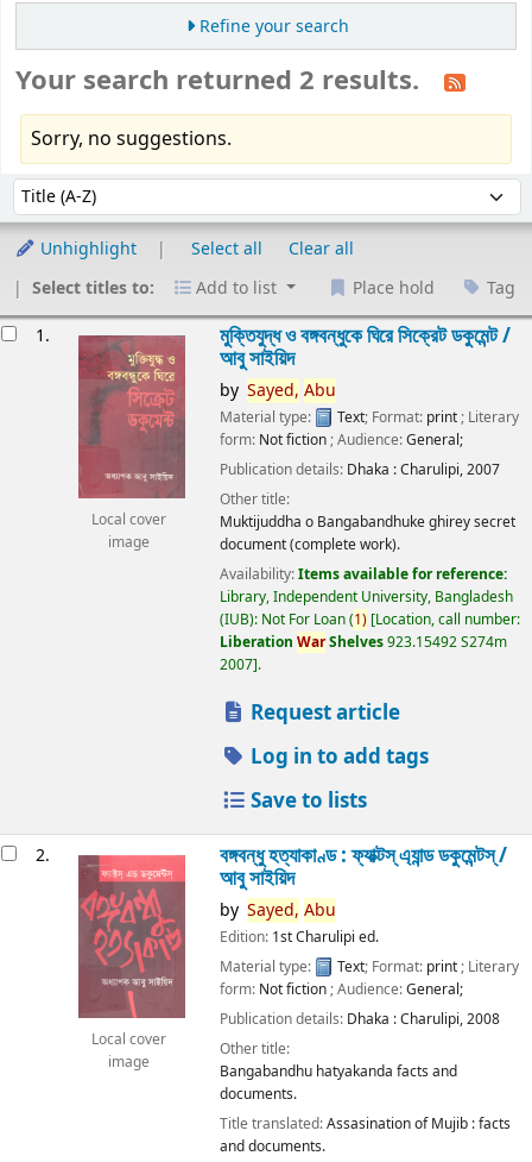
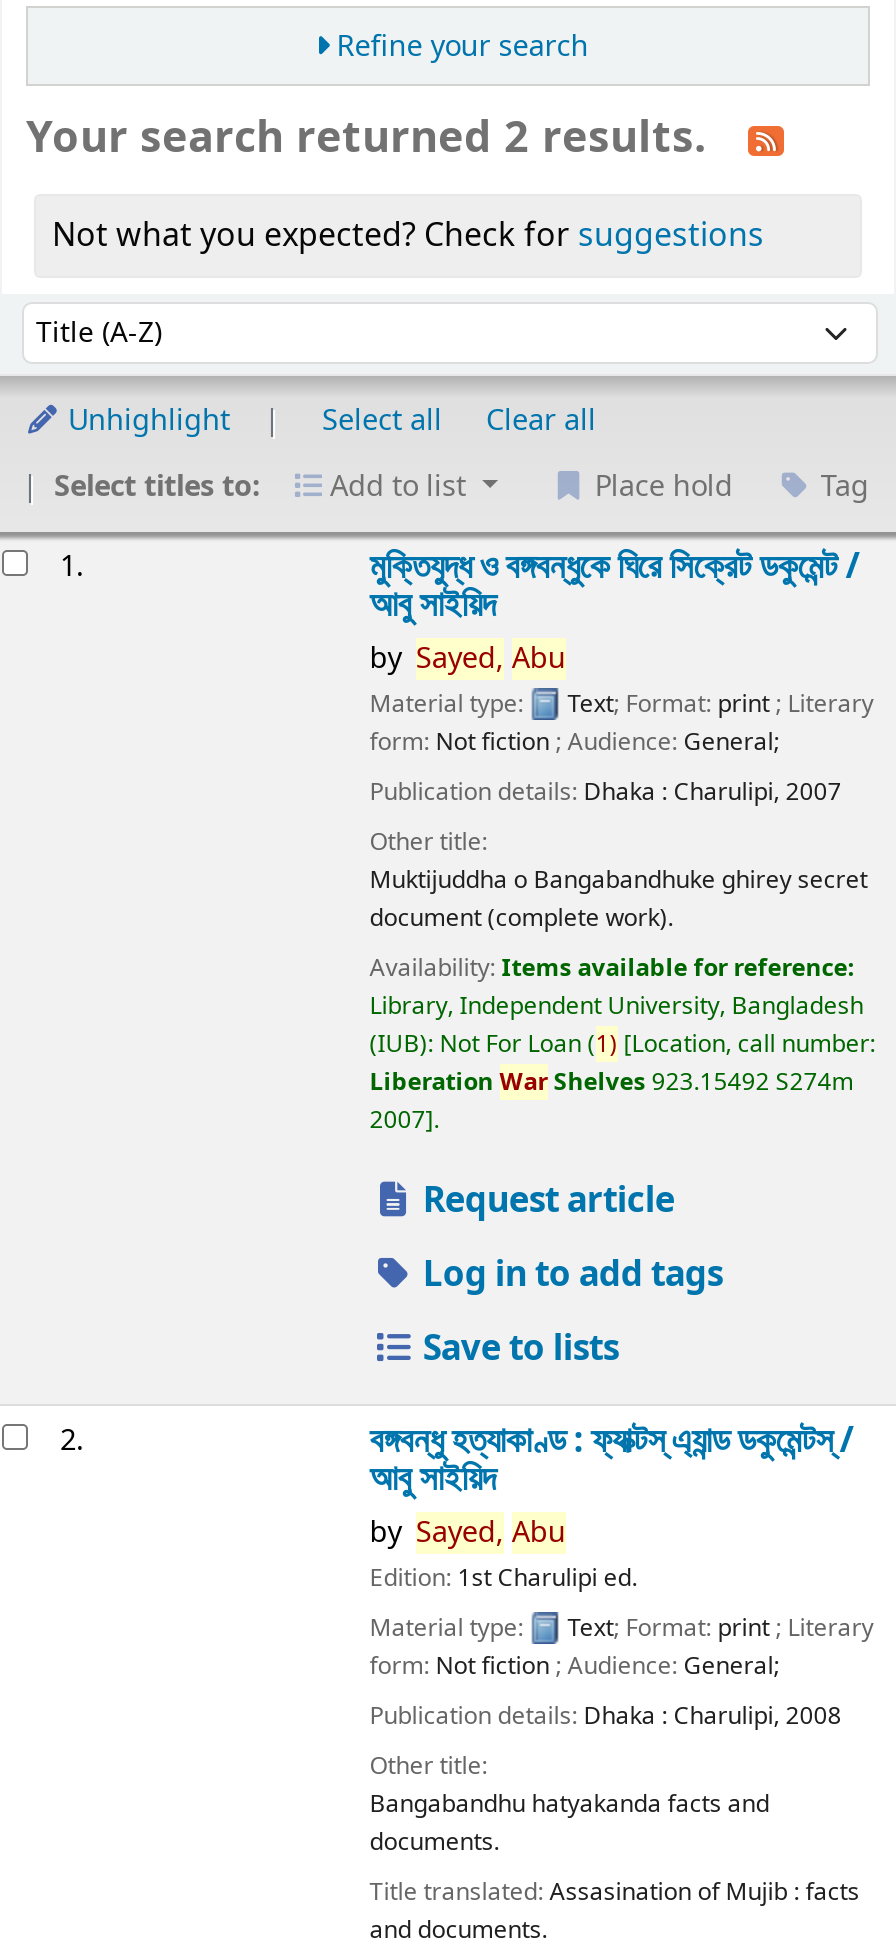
- Sorry, no suggestions.
+ Not what you expected? Check for suggestions

- [image]
- Local cover
- image

- [image]
- Local cover
- image
